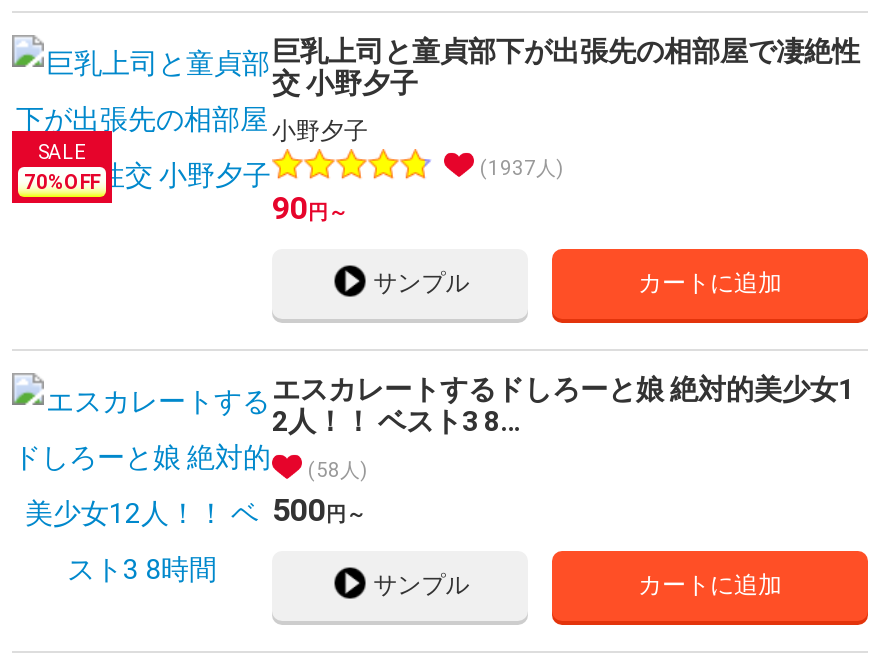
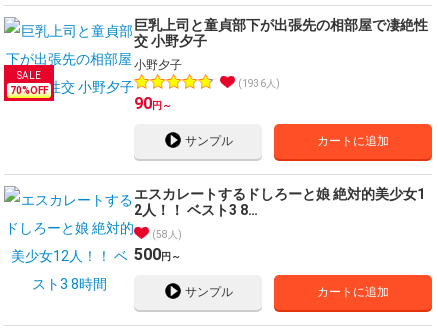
- 1937人
+ 1936人
